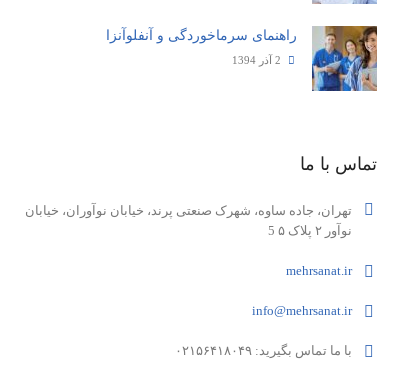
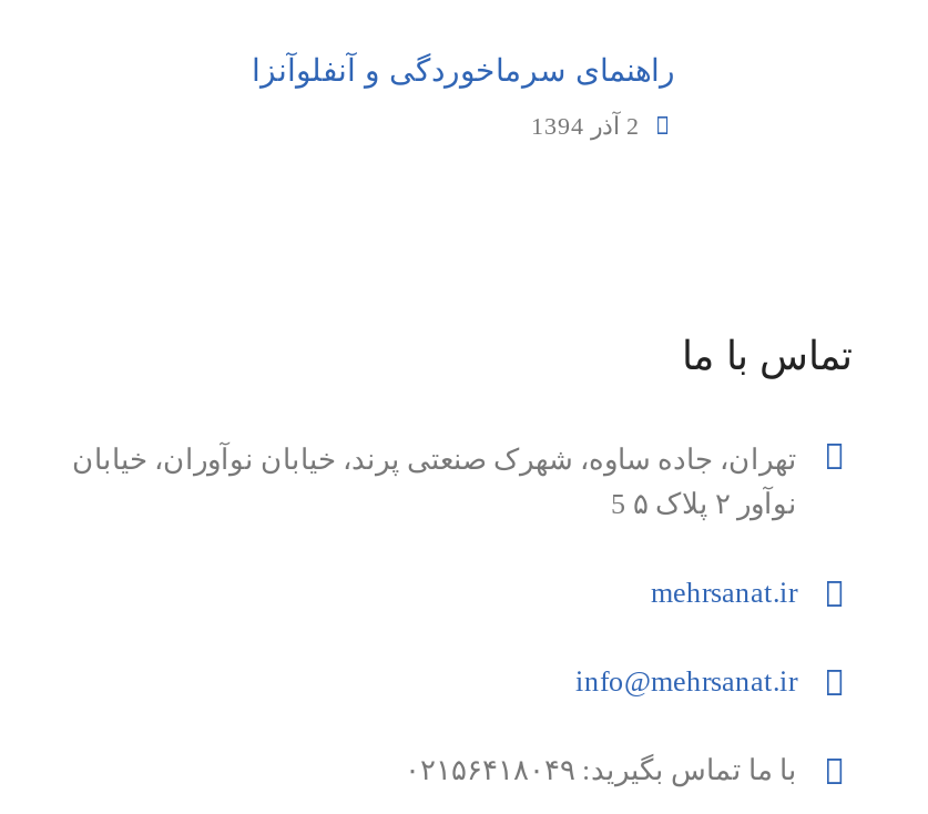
- [image]
